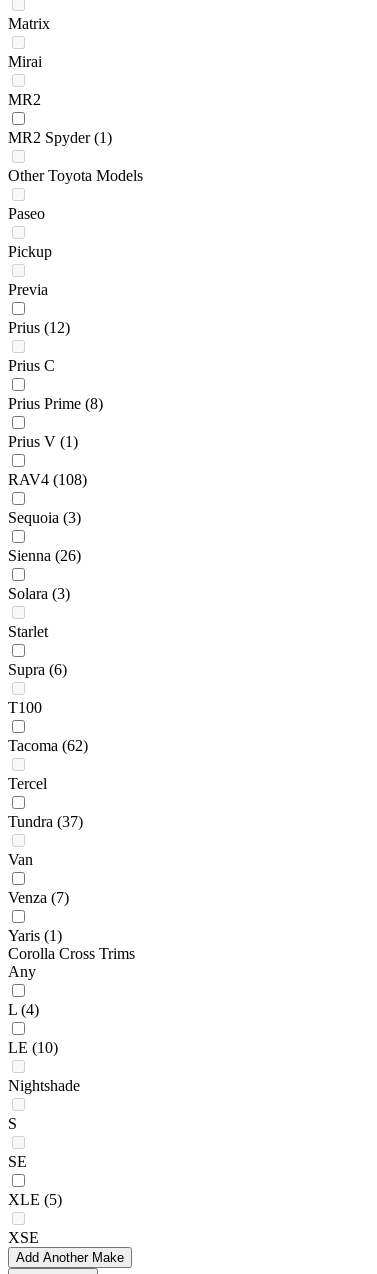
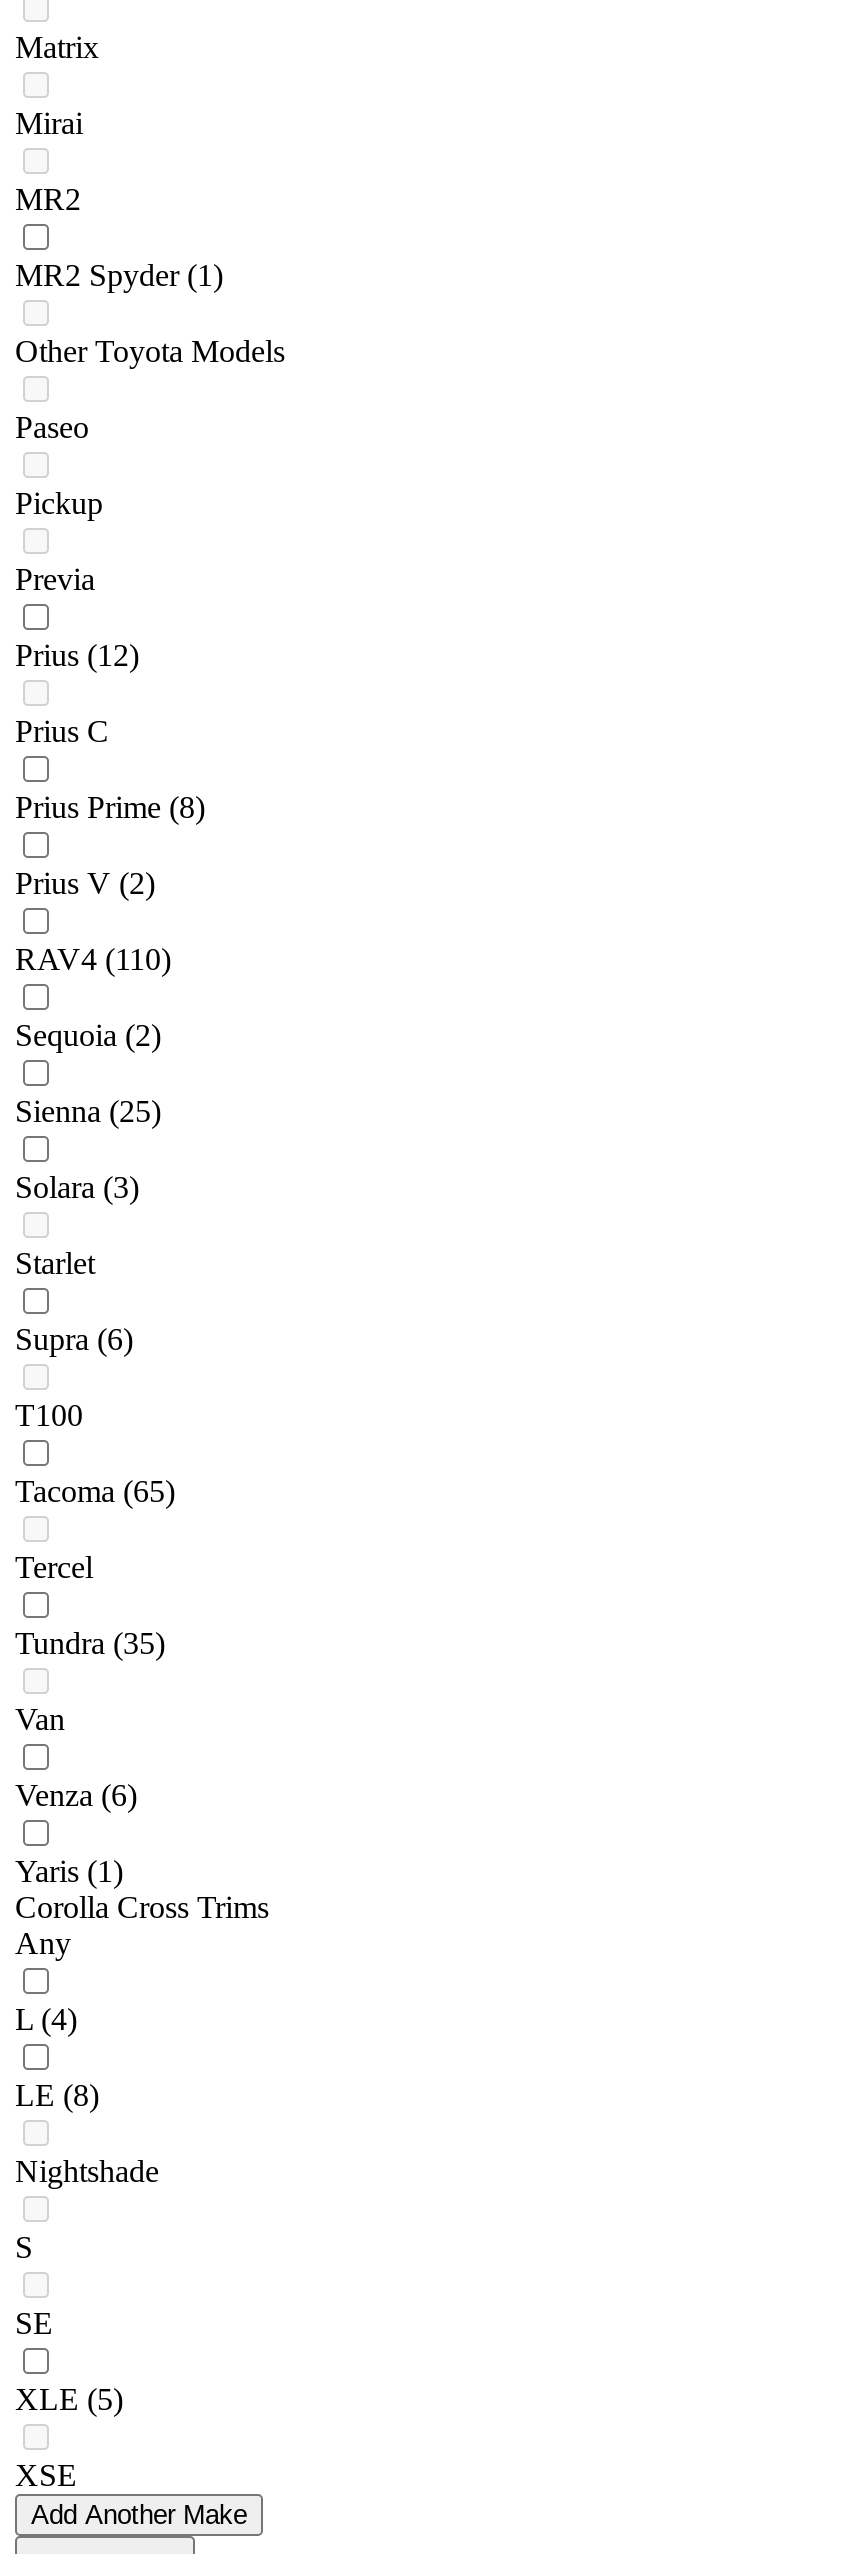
- Prius V (1)
+ Prius V (2)

- RAV4 (108)
+ RAV4 (110)

- Sequoia (3)
+ Sequoia (2)

- Sienna (26)
+ Sienna (25)

- Tacoma (62)
+ Tacoma (65)

- Tundra (37)
+ Tundra (35)

- Venza (7)
+ Venza (6)

- LE (10)
+ LE (8)
